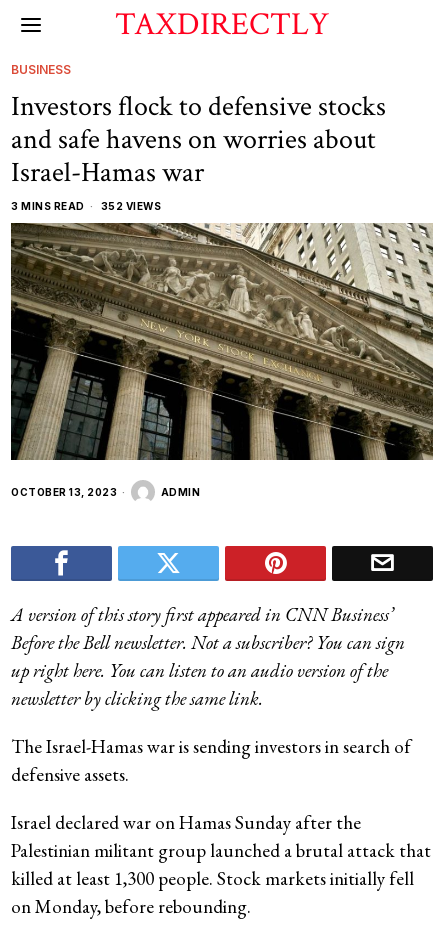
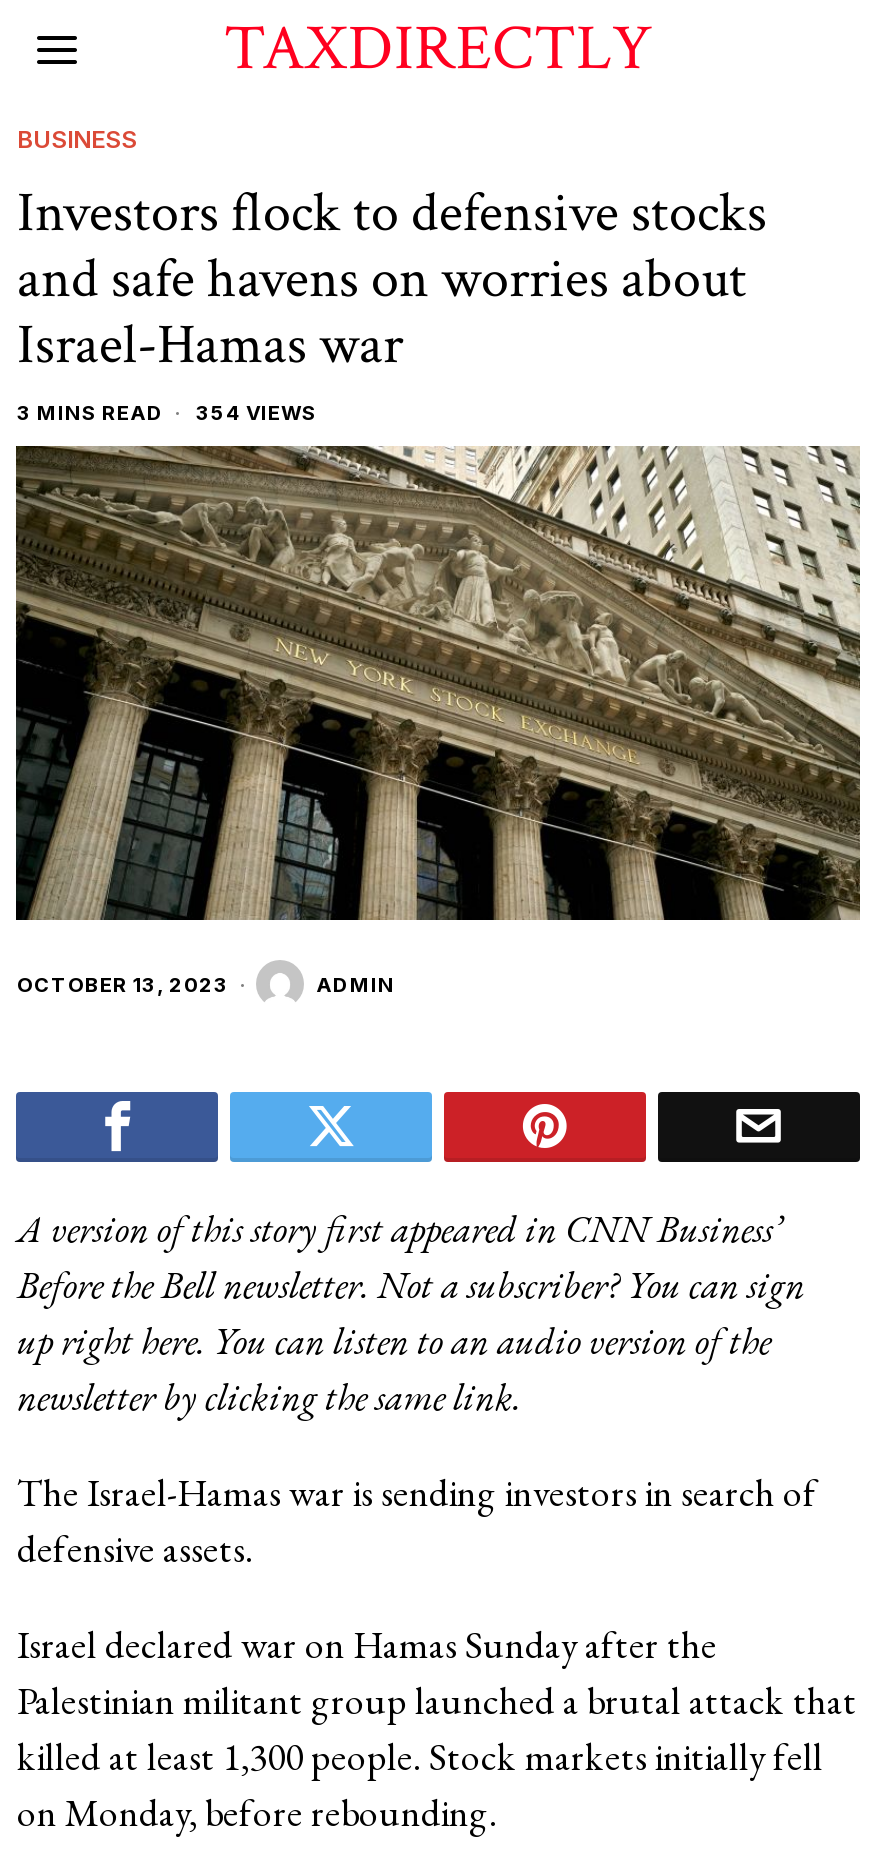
- 3 MINS READ 352 VIEWS
+ 3 MINS READ 354 VIEWS
